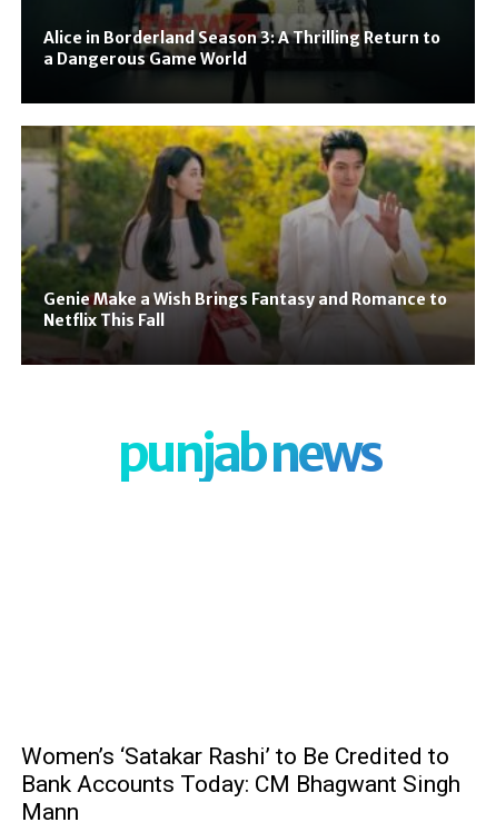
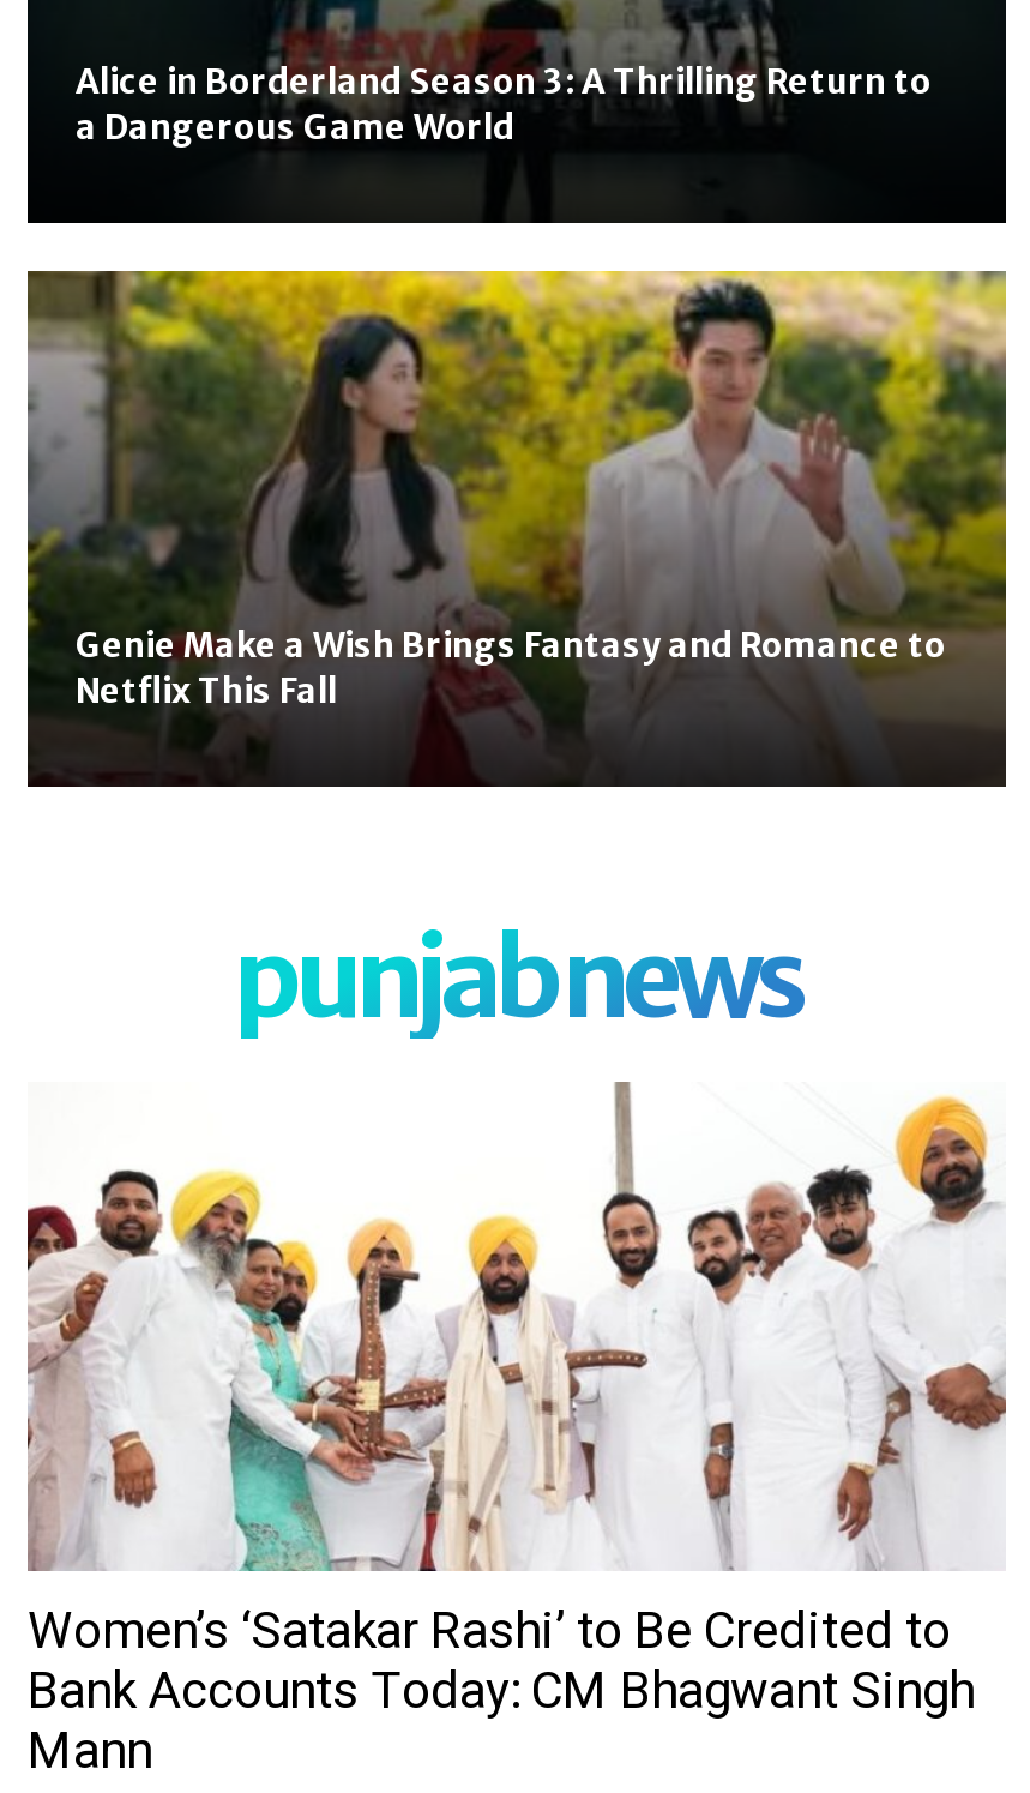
+ [image]

+ [image]
